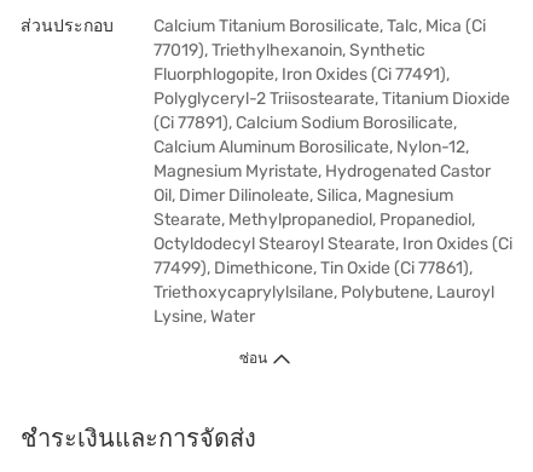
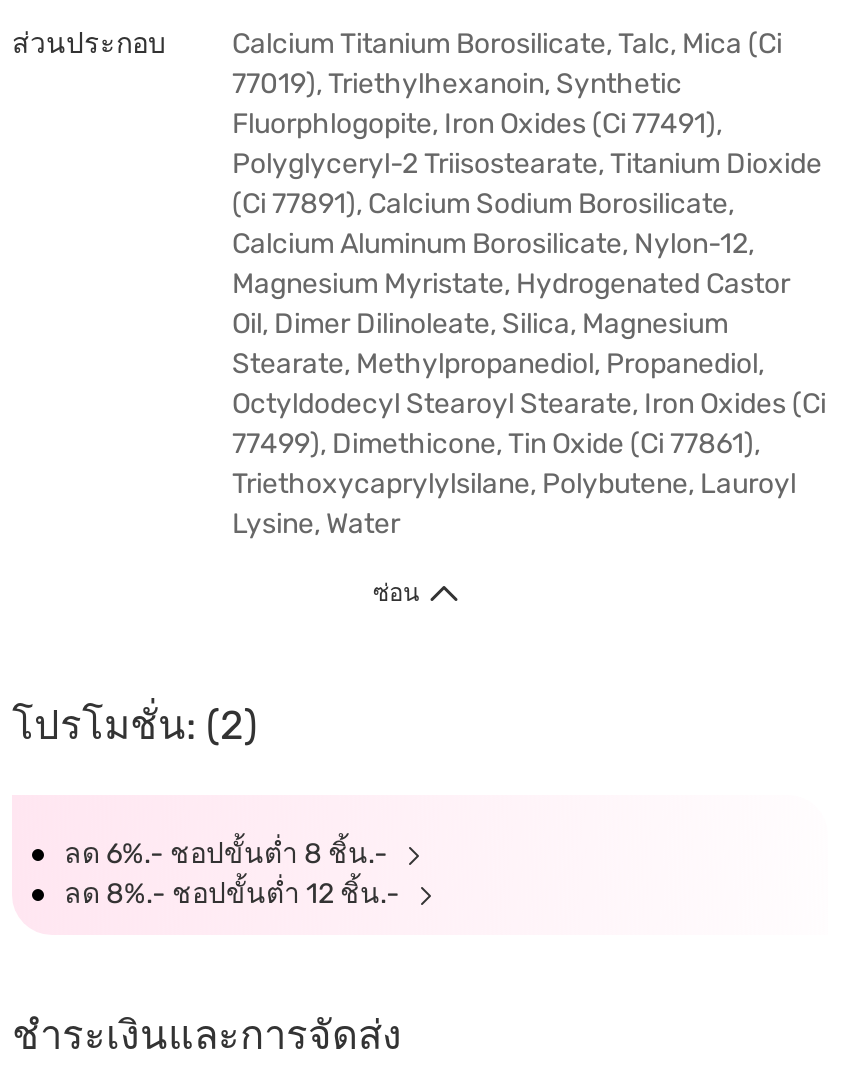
+ [image]
+ โปรโมชั่น: (2)
+ ลด 6%.- ชอปขั้นต่ำ 8 ชิ้น.-
+ ลด 8%.- ชอปขั้นต่ำ 12 ชิ้น.-
